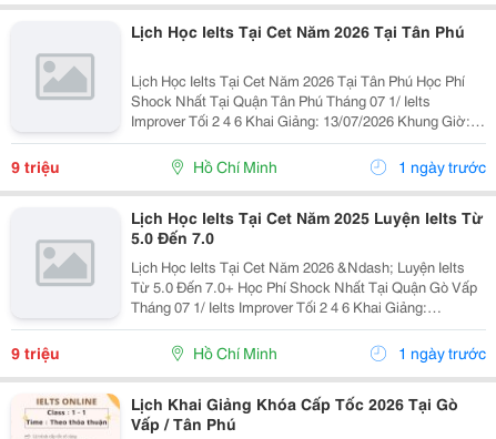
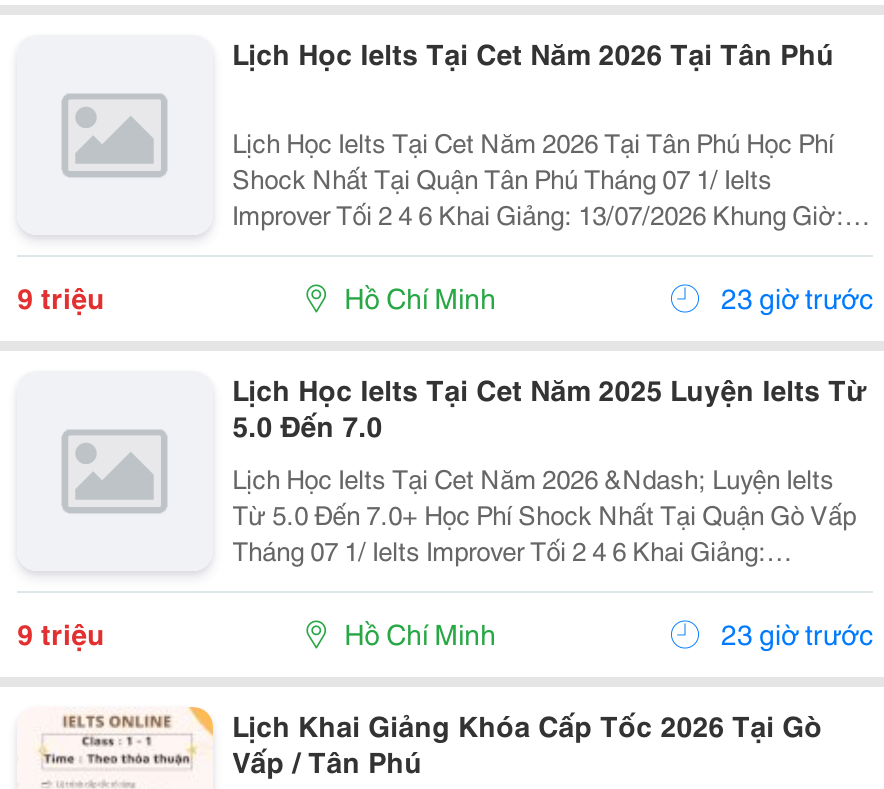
- 1 ngày trước
+ 23 giờ trước

- 1 ngày trước
+ 23 giờ trước
